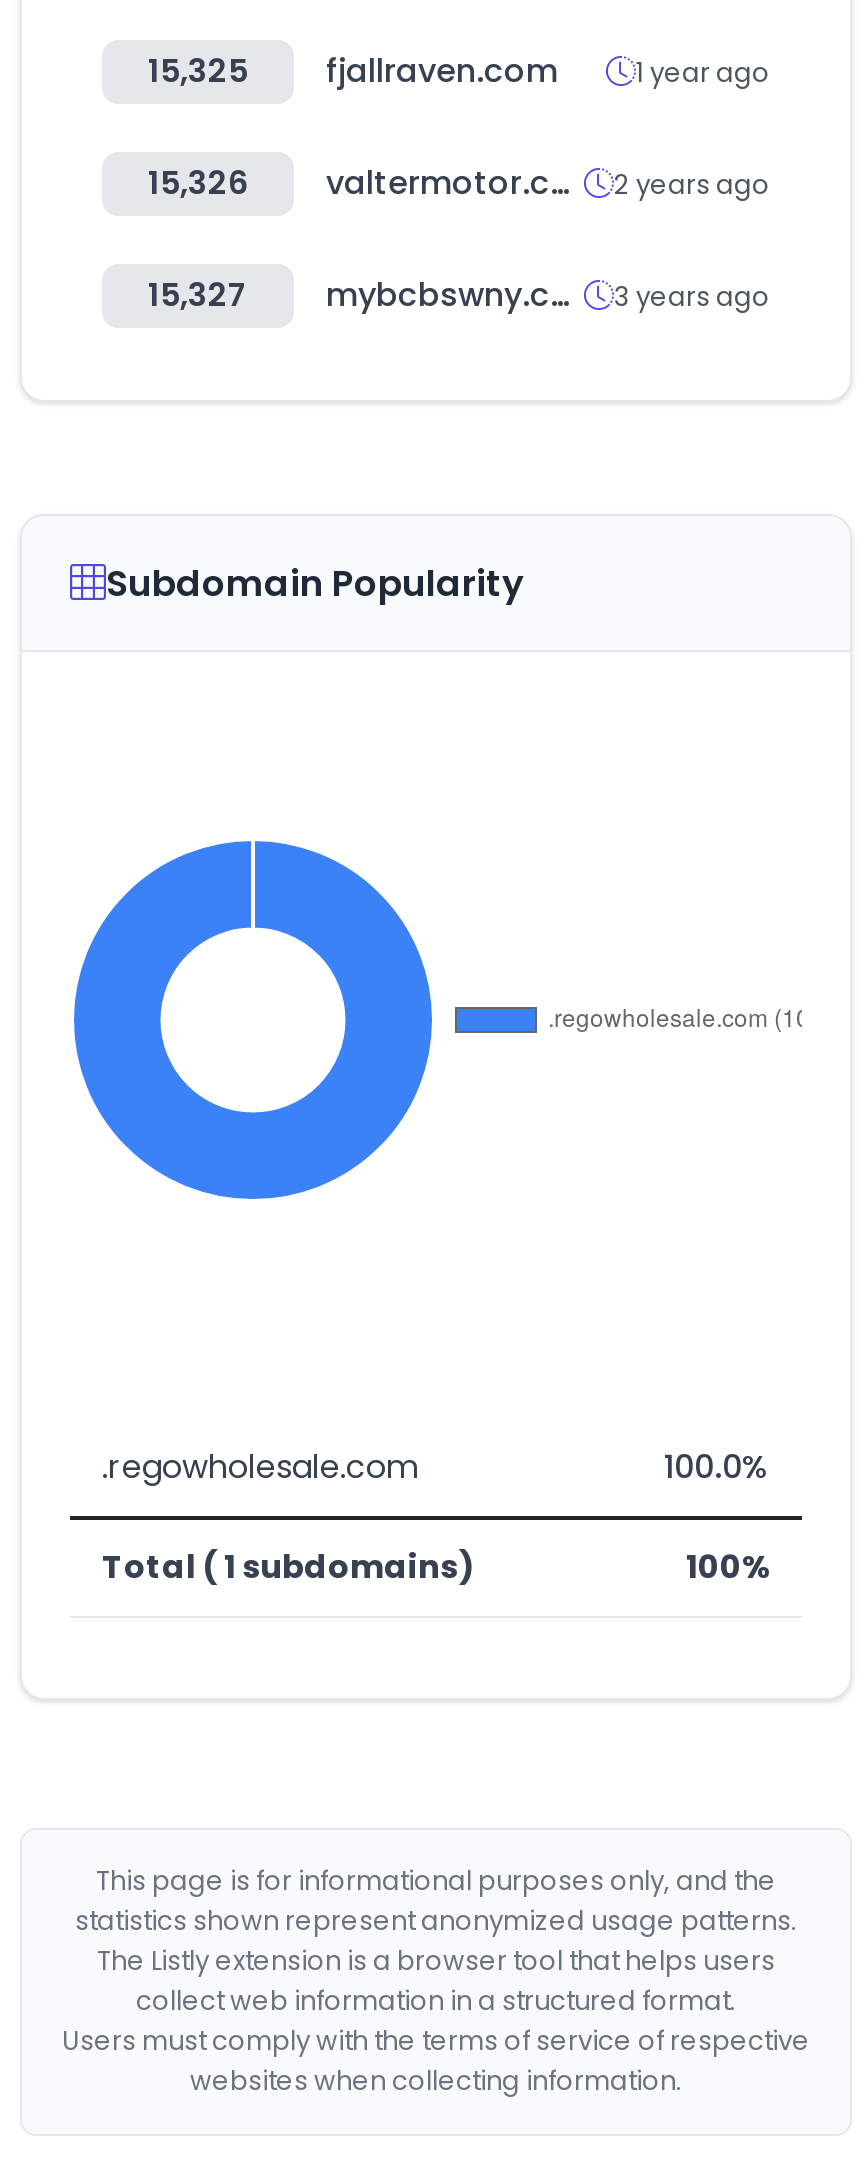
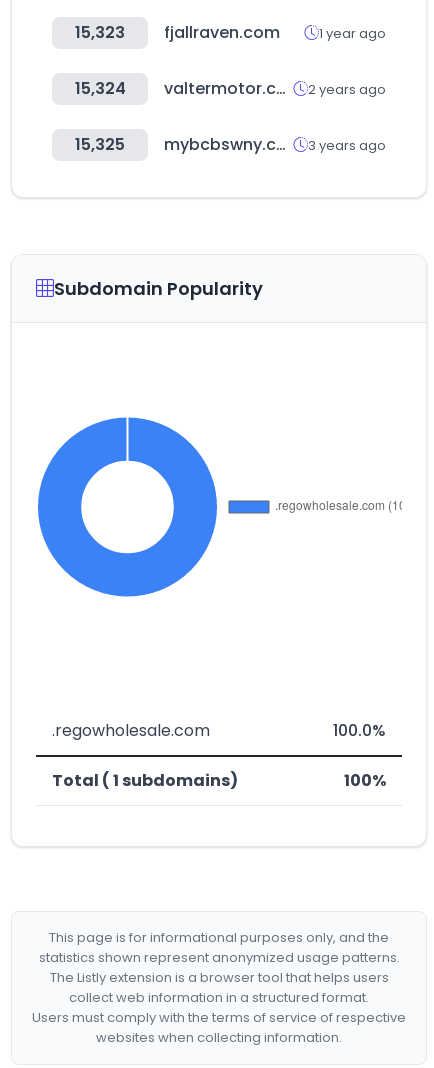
- 15,325 fjallraven.com
+ 15,323 fjallraven.com

- 15,326
+ 15,324

- 15,327
+ 15,325
